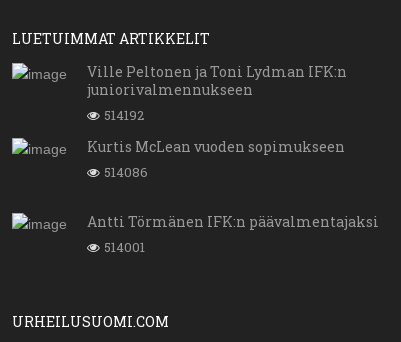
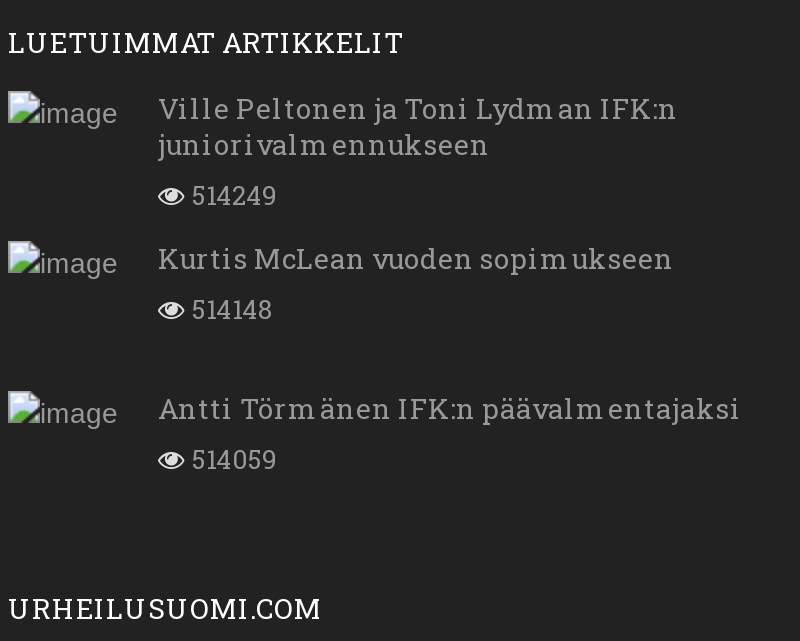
- 514192
+ 514249

- 514086
+ 514148

- 514001
+ 514059
